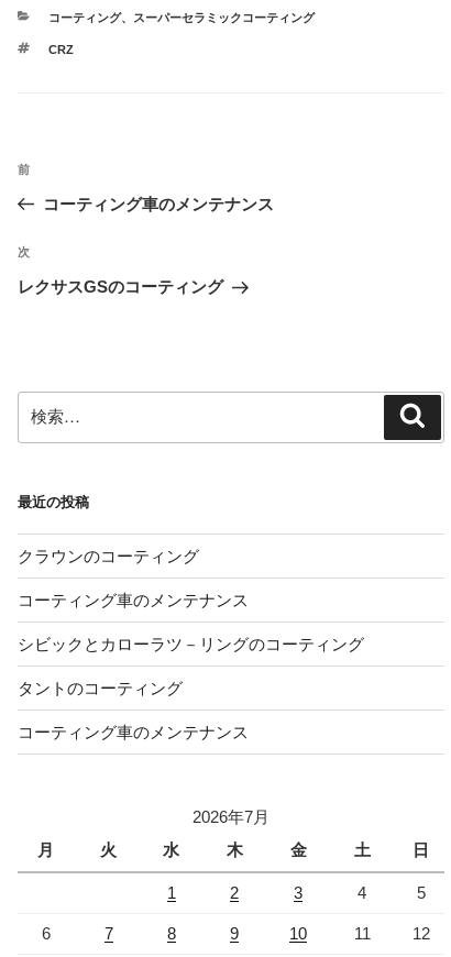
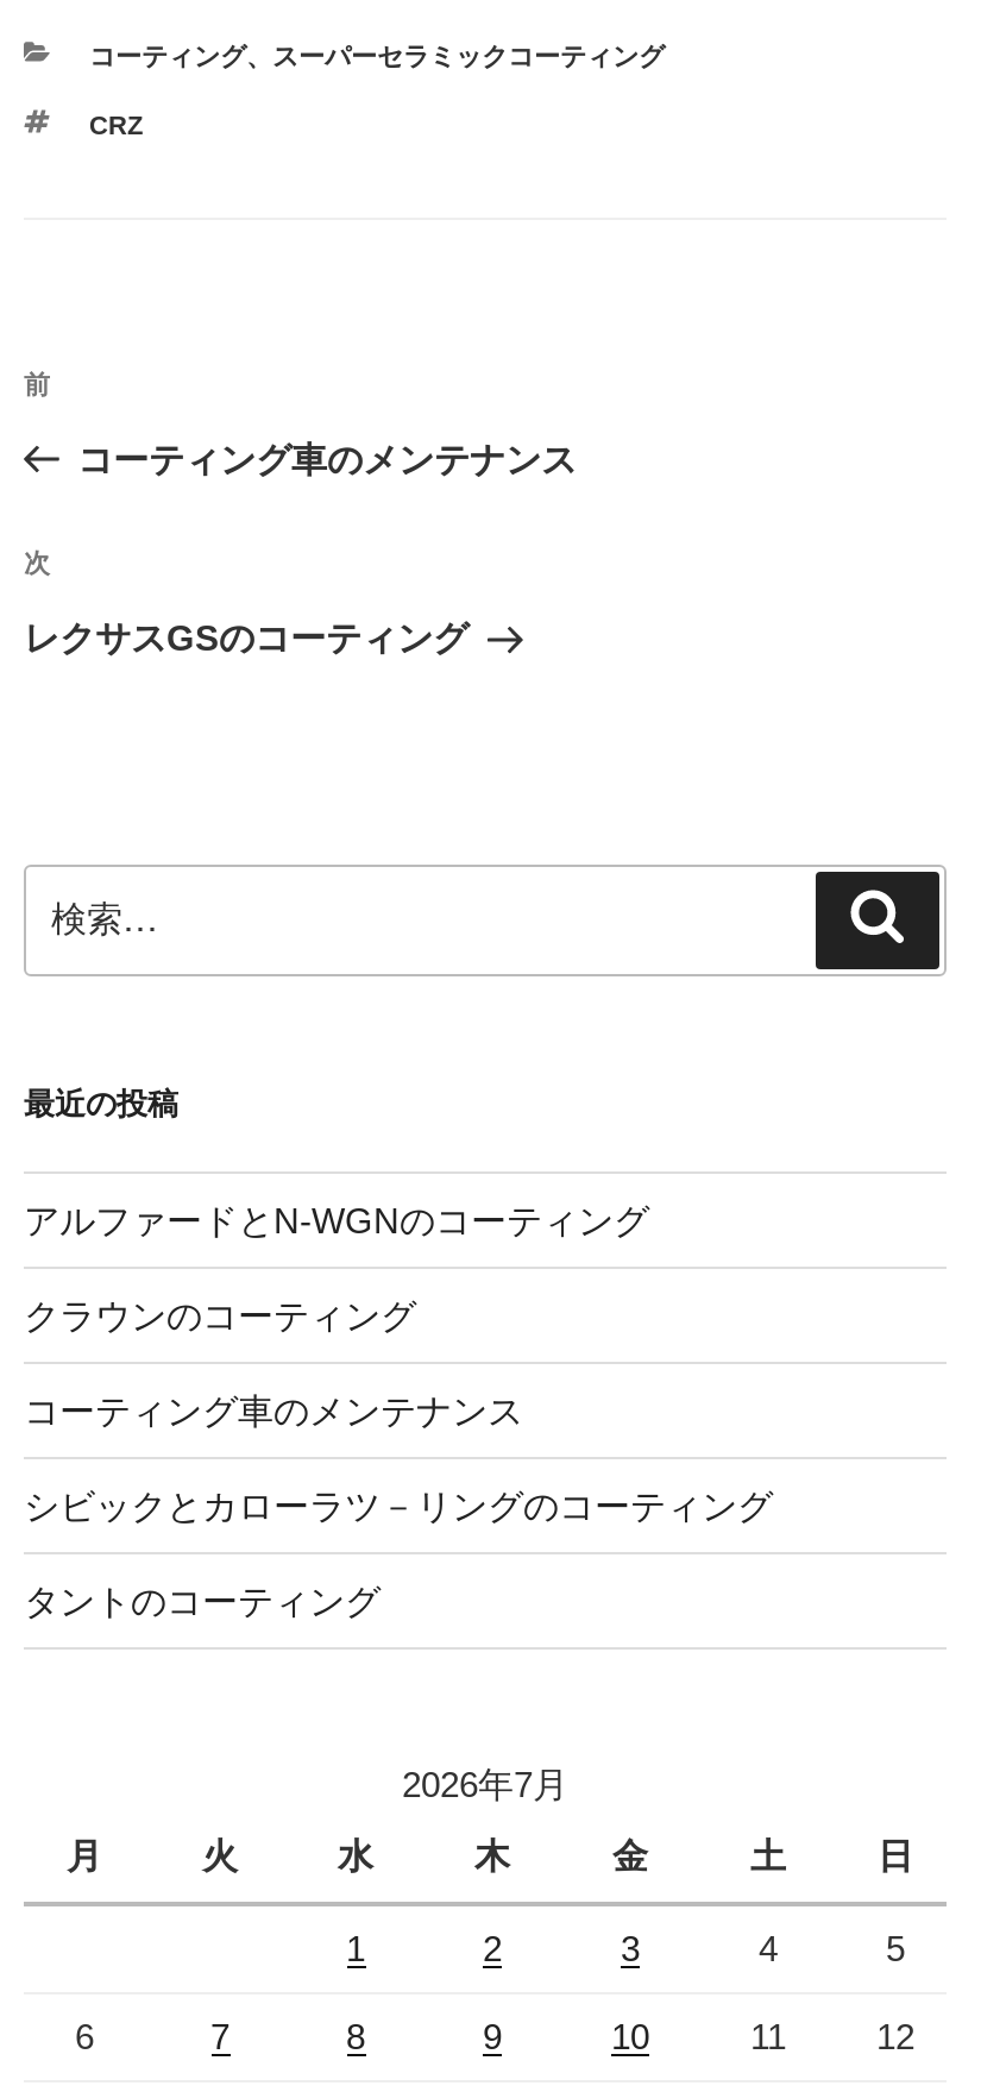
+ アルファードとN-WGNのコーティング

moved down: クラウンのコーティング | コーティング車のメンテナンス | シビックとカローラツ－リングのコーティング | タントのコーティング

- コーティング車のメンテナンス
